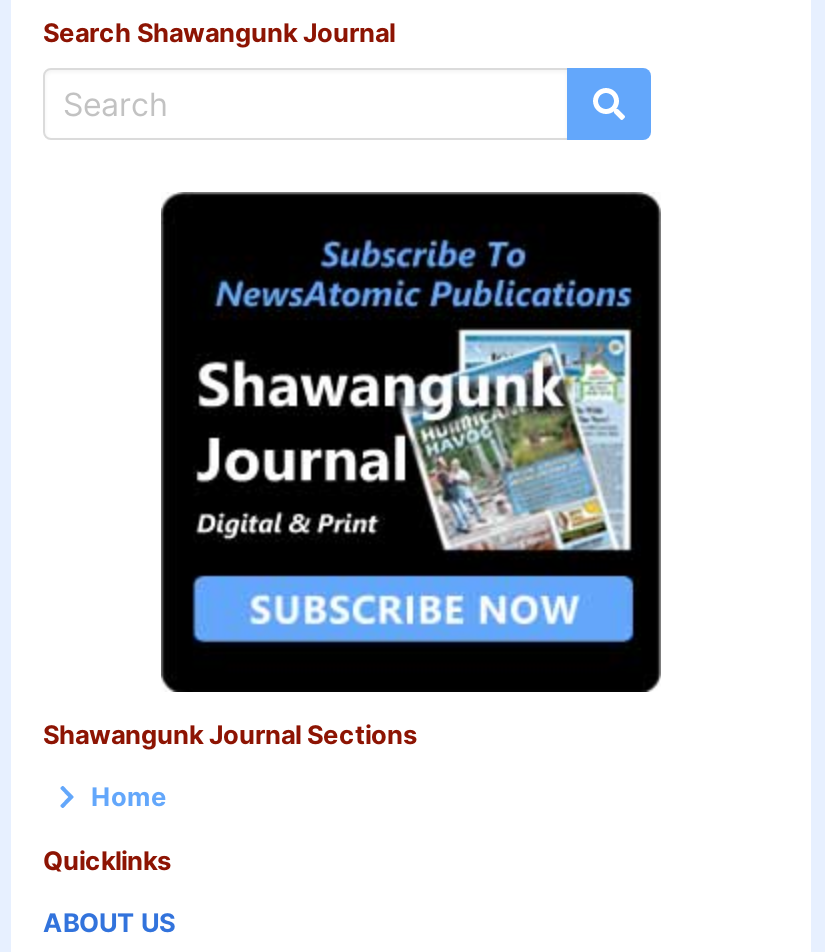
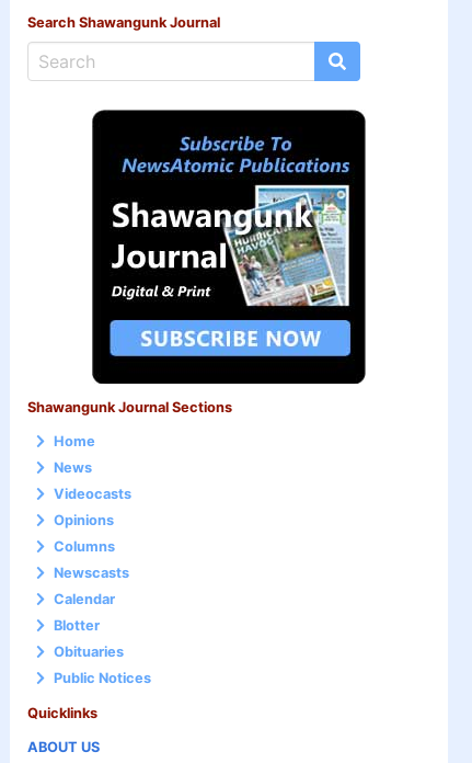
+ News
+ Videocasts
+ Opinions
+ Columns
+ Newscasts
+ Calendar
+ Blotter
+ Obituaries
+ Public Notices
